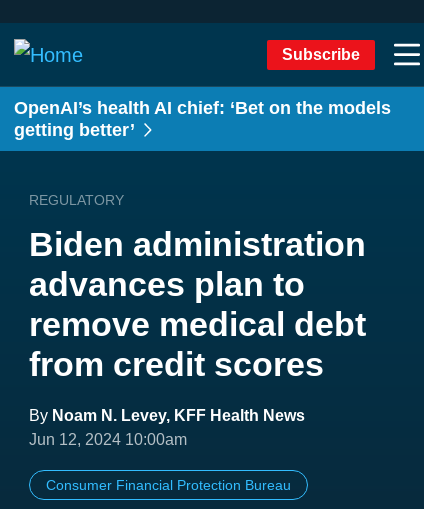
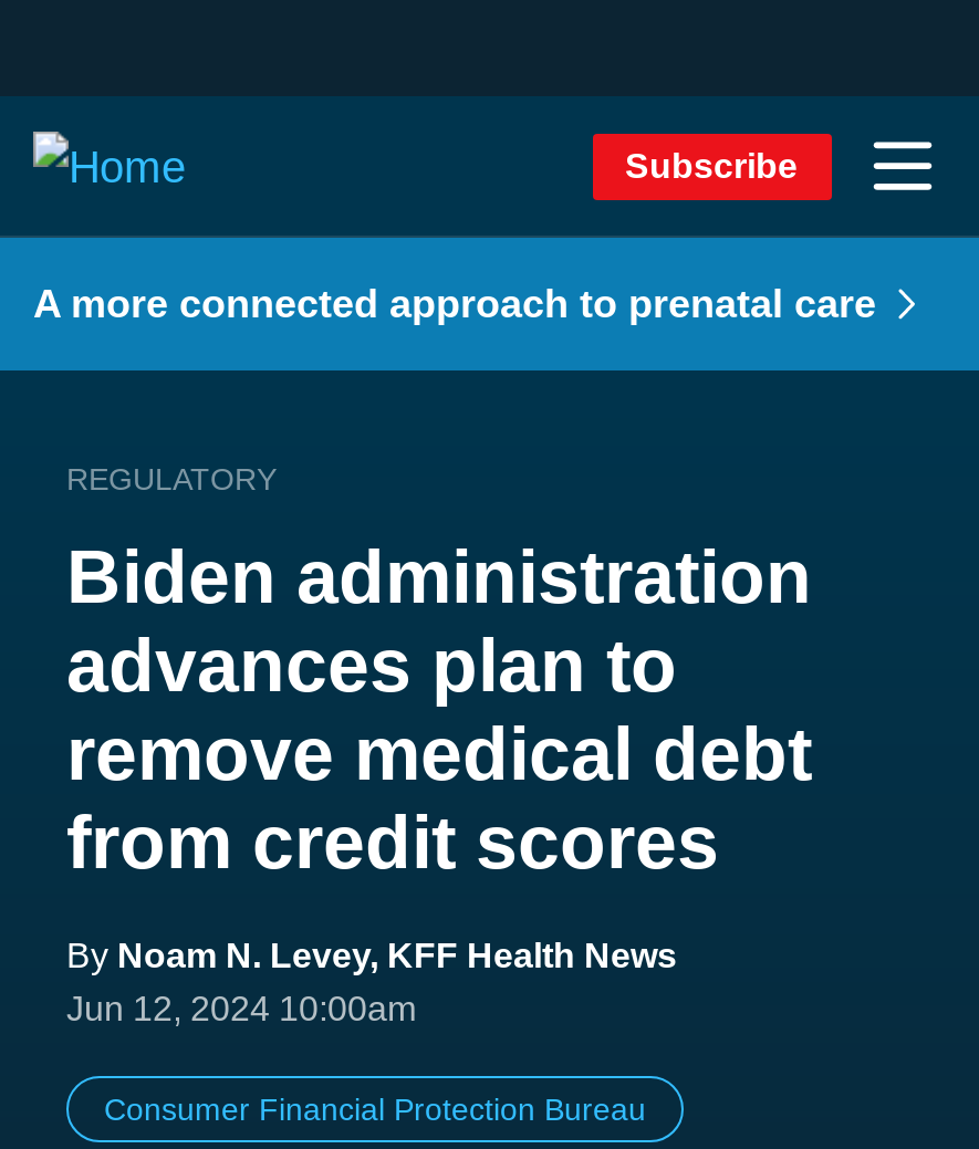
- OpenAI’s health AI chief: ‘Bet on the models
- getting better’
+ A more connected approach to prenatal care
